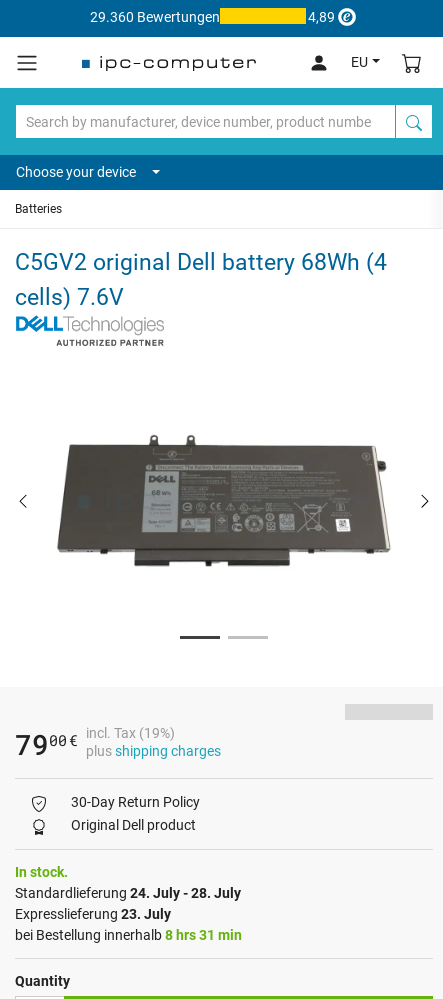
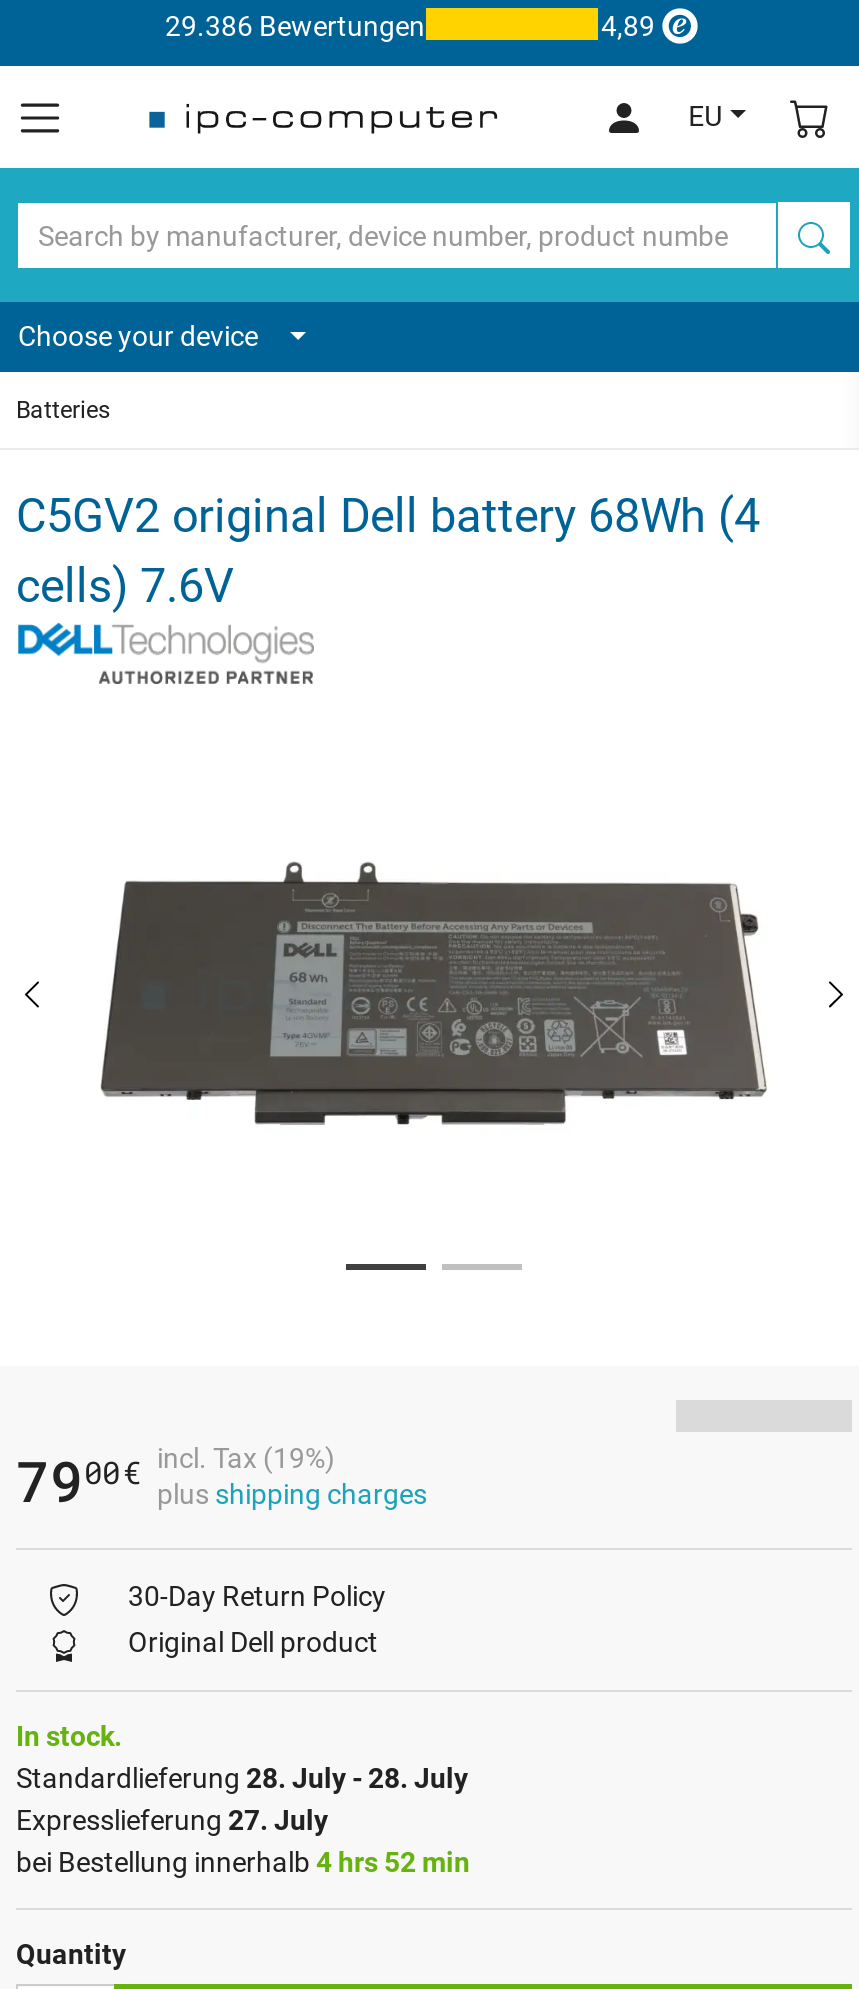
- 29.360 Bewertungen
+ 29.386 Bewertungen

- Standardlieferung 24. July - 28. July
+ Standardlieferung 28. July - 28. July

- Expresslieferung 23. July
+ Expresslieferung 27. July

- bei Bestellung innerhalb 8 hrs 31 min
+ bei Bestellung innerhalb 4 hrs 52 min
